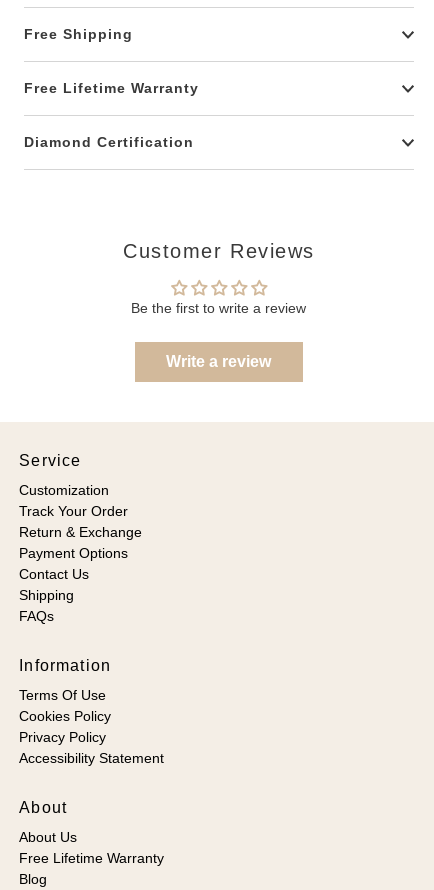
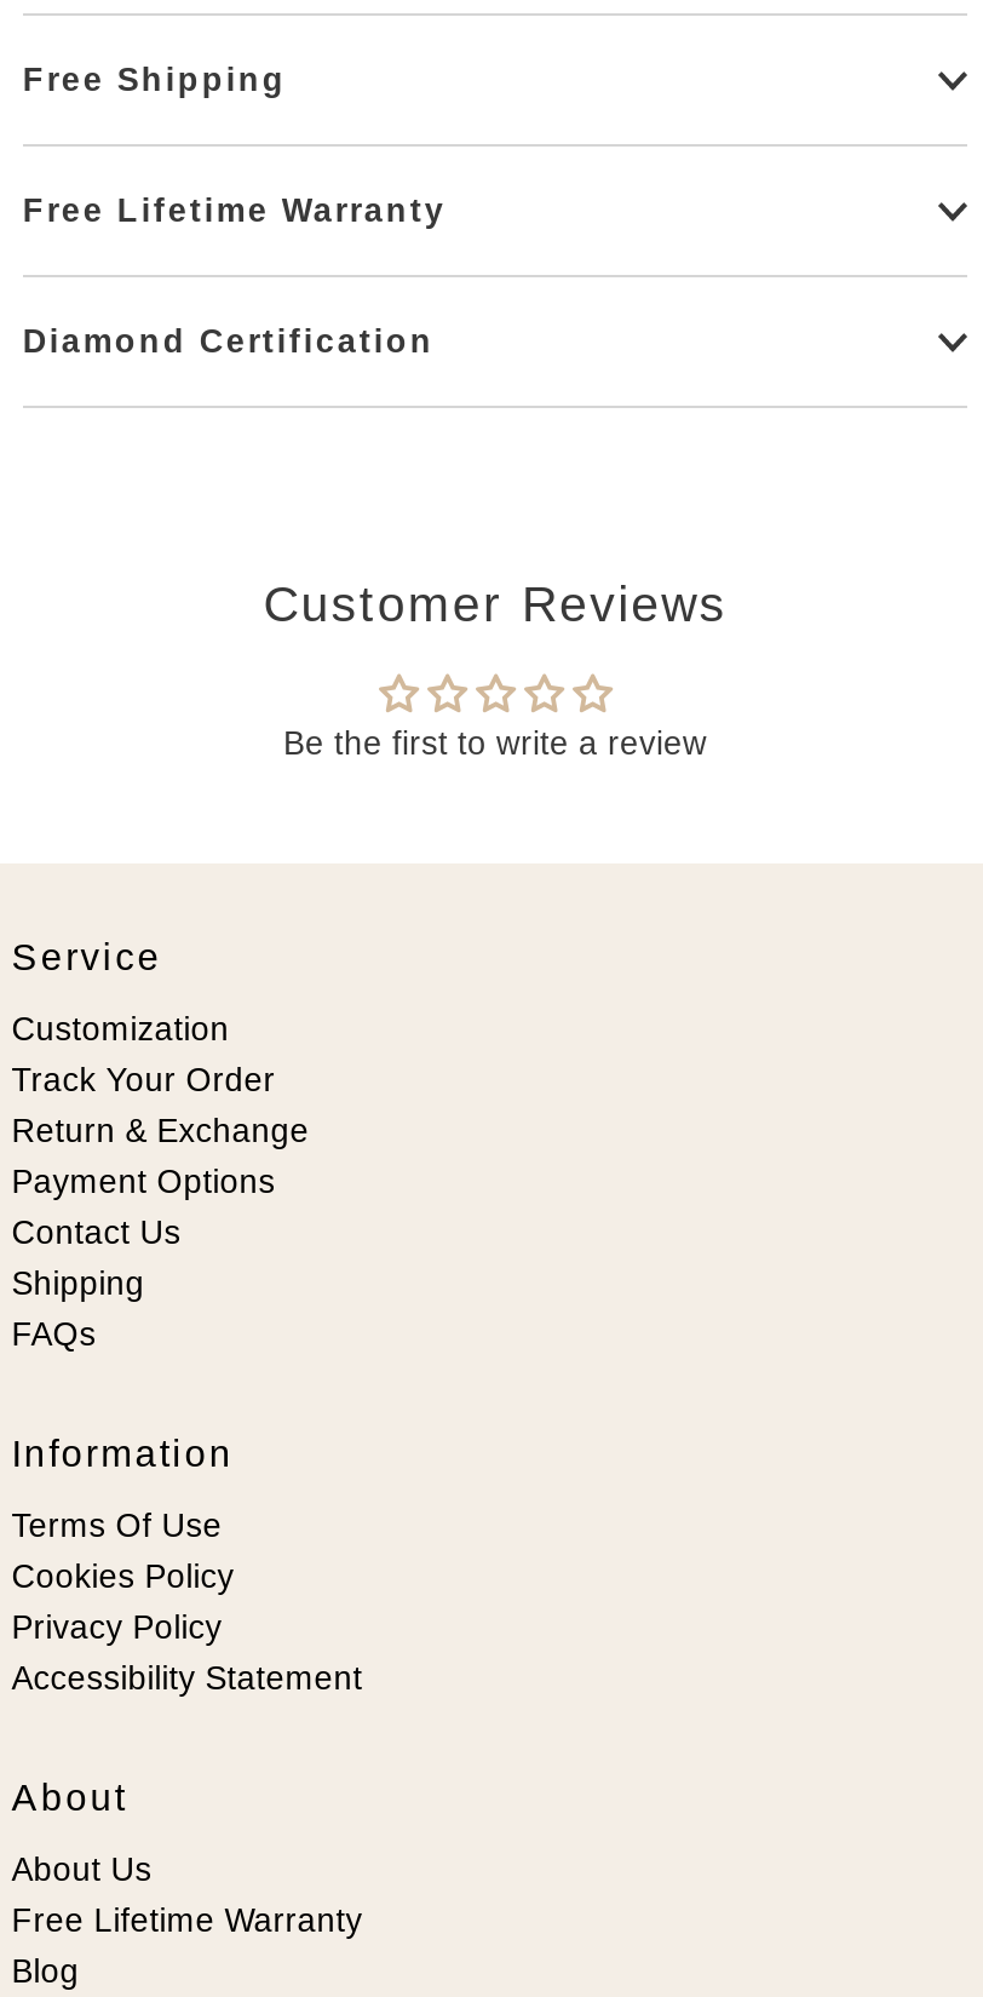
- Write a review
